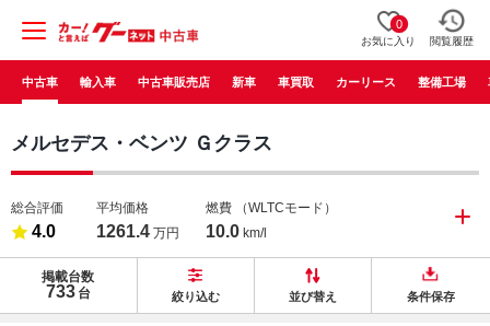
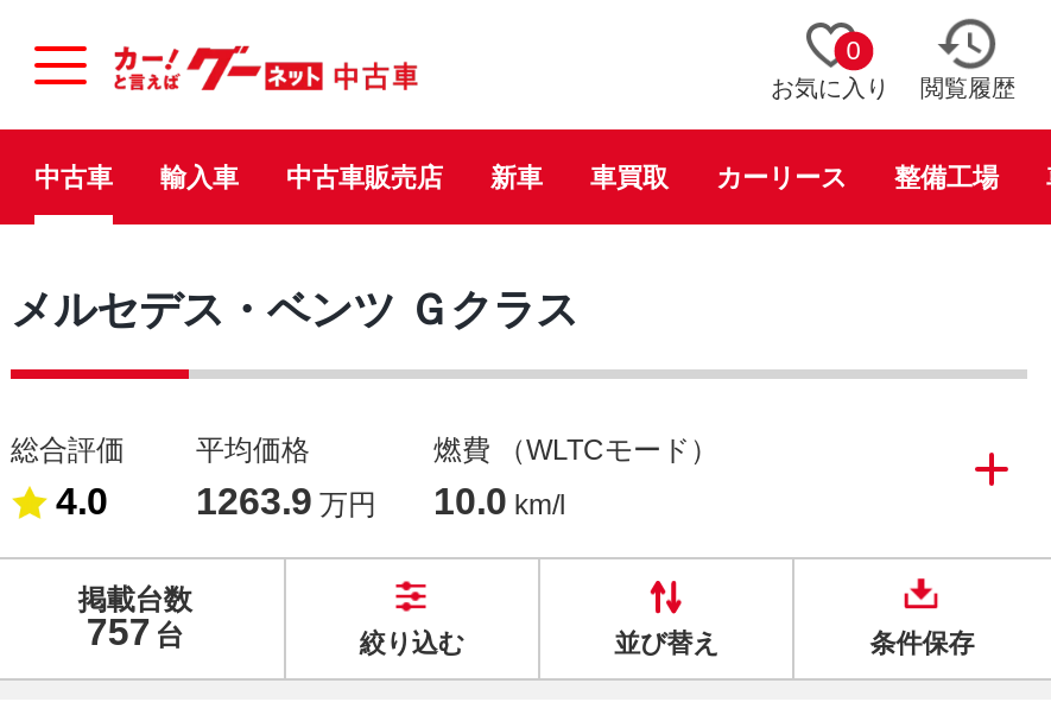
- 1261.4万円 10.0 km/l
+ 1263.9万円 10.0 km/l

- 733 台
+ 757 台
